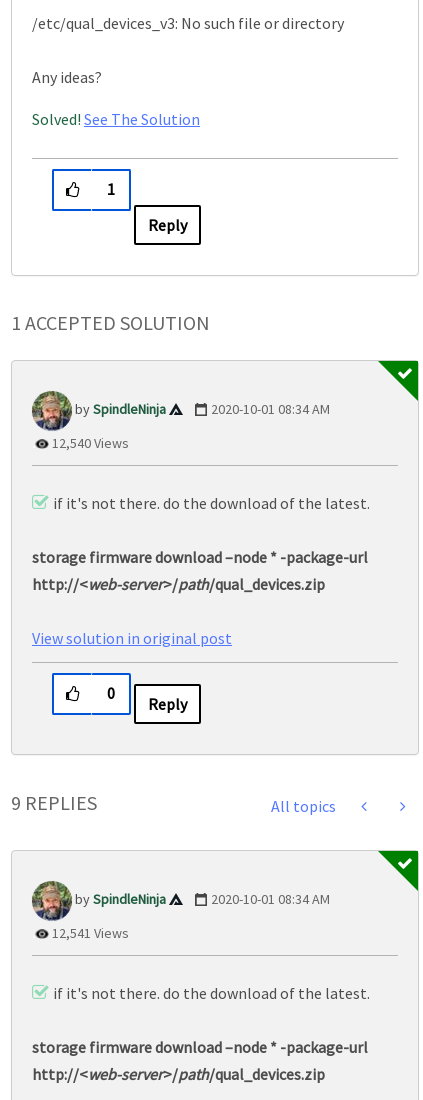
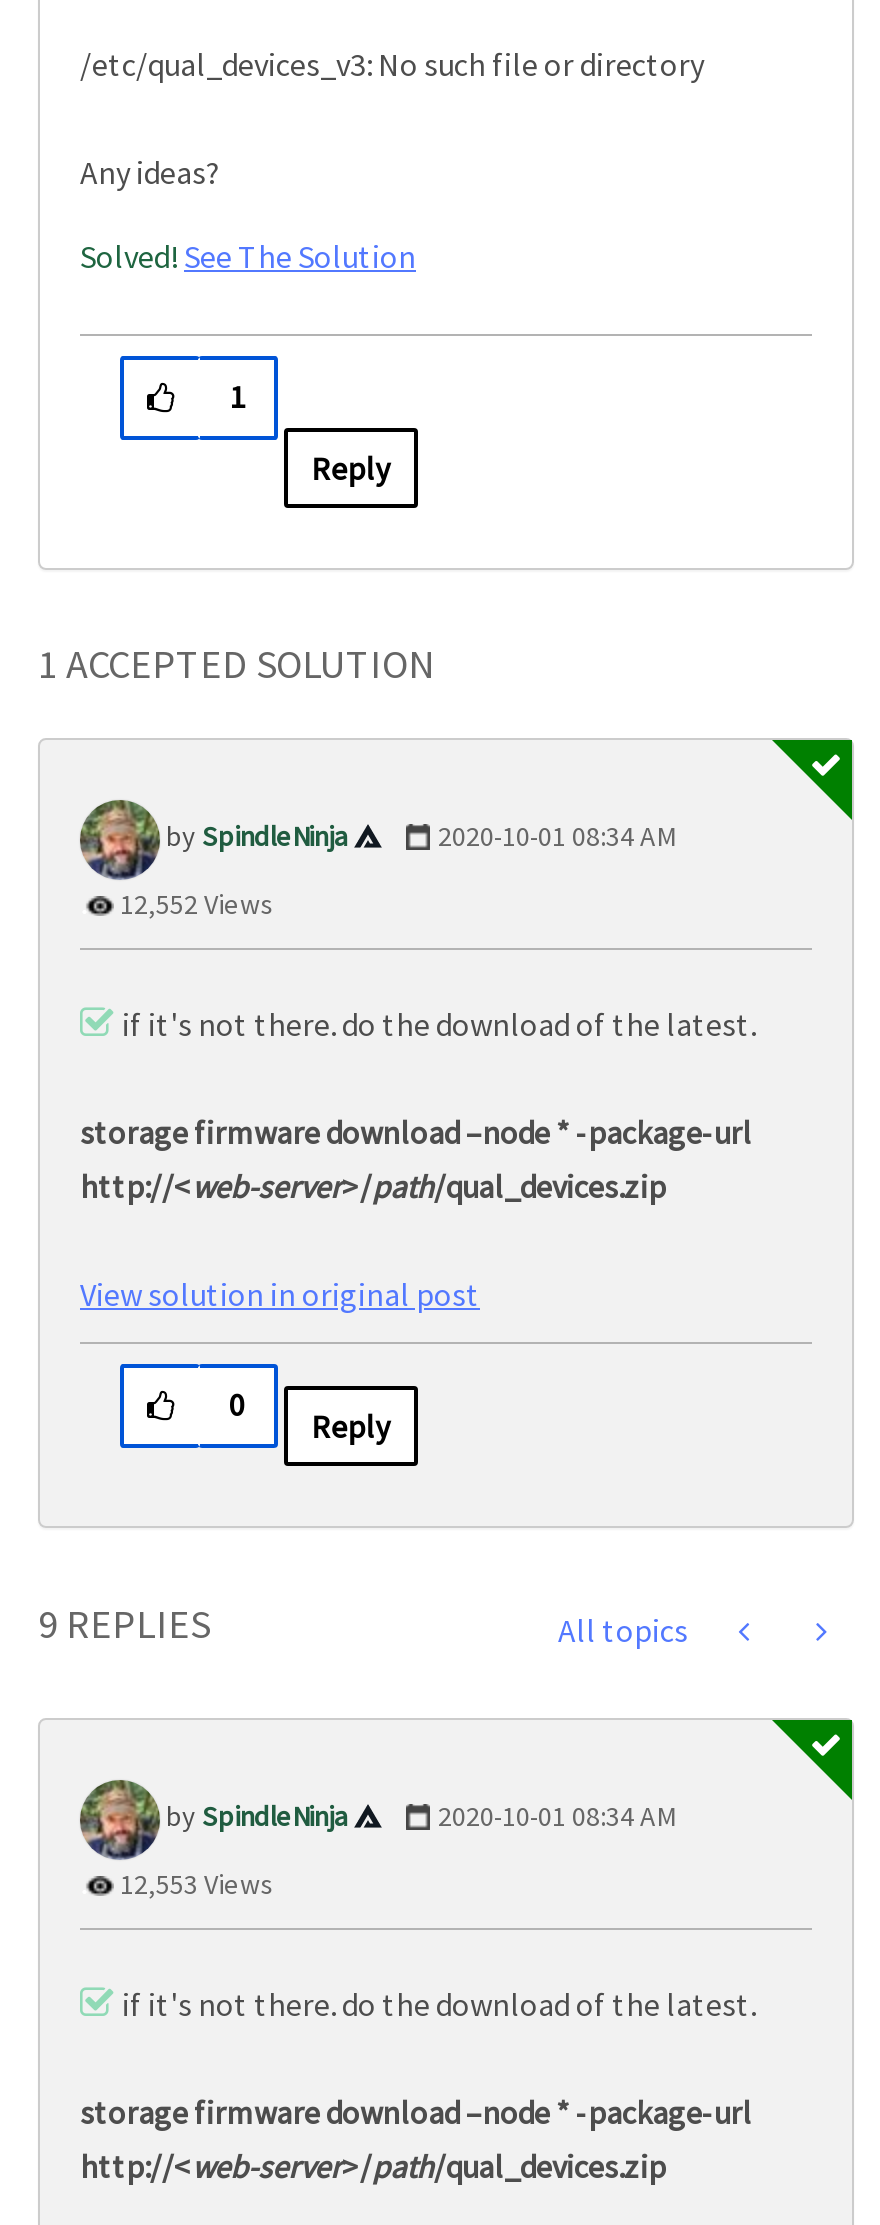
- 12,540 Views
+ 12,552 Views

- 12,541 Views
+ 12,553 Views
